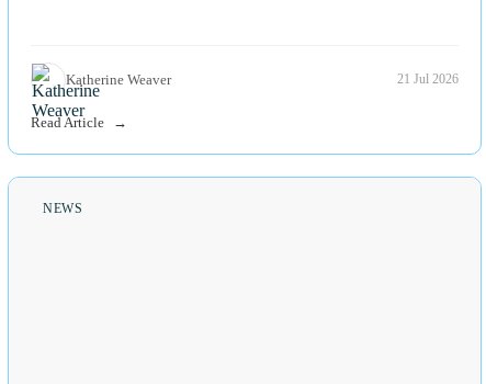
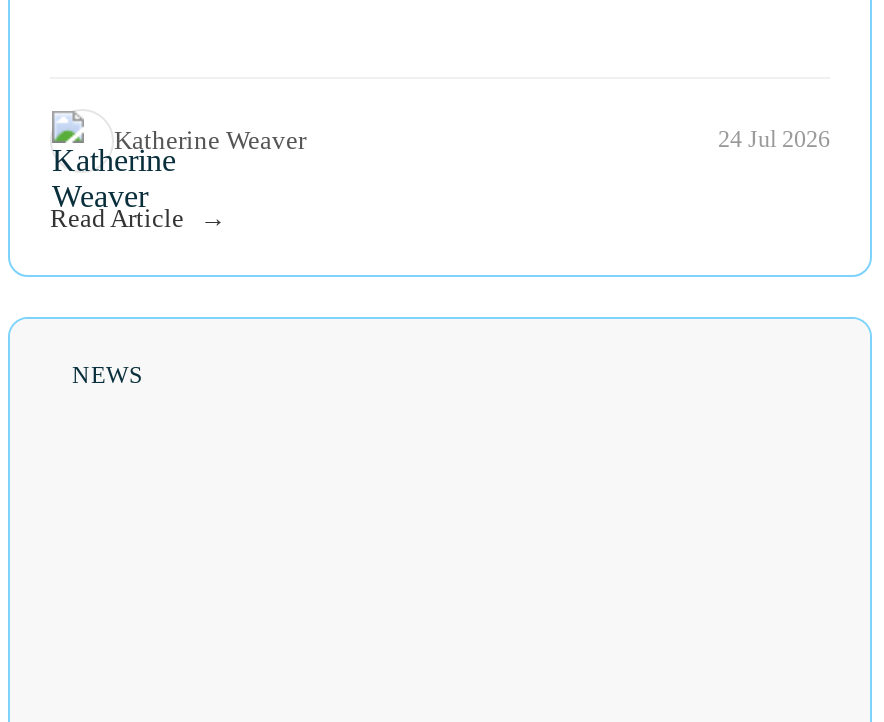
- 21 Jul 2026
+ 24 Jul 2026
